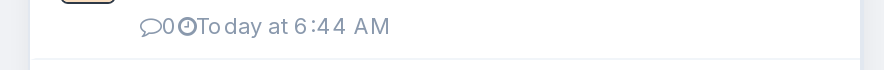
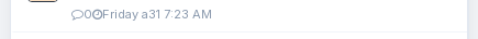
- 0 Today at 6:44 AM
+ 0 Friday a31 7:23 AM
